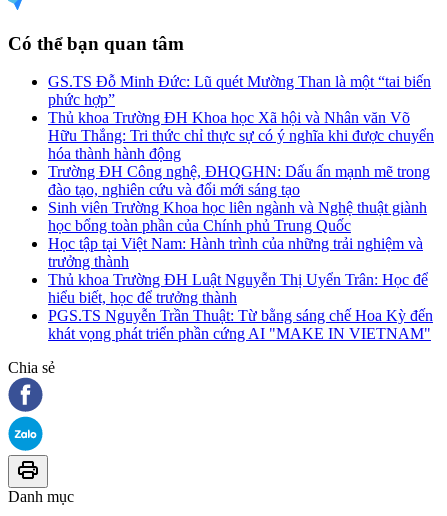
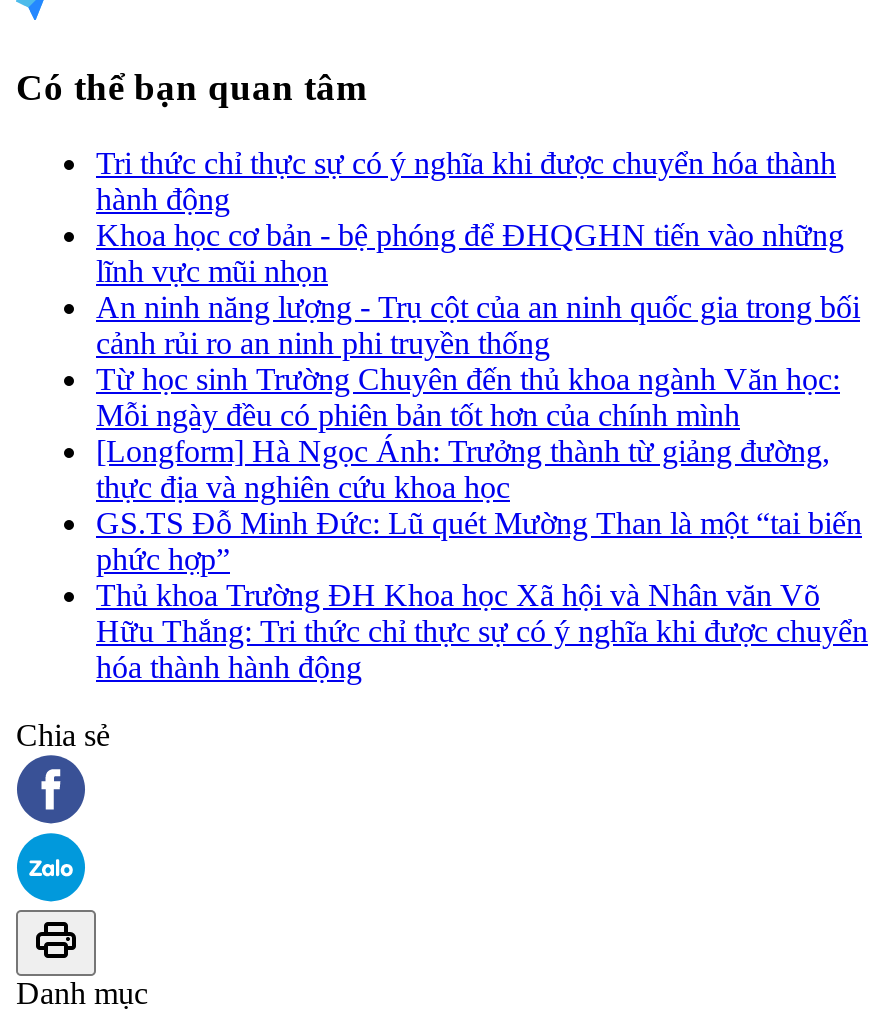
+ Tri thức chỉ thực sự có ý nghĩa khi được chuyển hóa thành
+ hành động
+ Khoa học cơ bản - bệ phóng để ĐHQGHN tiến vào những
+ lĩnh vực mũi nhọn
+ An ninh năng lượng - Trụ cột của an ninh quốc gia trong bối
+ cảnh rủi ro an ninh phi truyền thống
+ Từ học sinh Trường Chuyên đến thủ khoa ngành Văn học:
+ Mỗi ngày đều có phiên bản tốt hơn của chính mình
+ [Longform] Hà Ngọc Ánh: Trưởng thành từ giảng đường,
+ thực địa và nghiên cứu khoa học

moved down: GS.TS Đỗ Minh Đức: Lũ quét Mường Than là một “tai biến | phức hợp” | Thủ khoa Trường ĐH Khoa học Xã hội và Nhân văn Võ | Hữu Thắng: Tri thức chỉ thực sự có ý nghĩa khi được chuyển | hóa thành hành động

- Trường ĐH Công nghệ, ĐHQGHN: Dấu ấn mạnh mẽ trong
- đào tạo, nghiên cứu và đổi mới sáng tạo
- Sinh viên Trường Khoa học liên ngành và Nghệ thuật giành
- học bổng toàn phần của Chính phủ Trung Quốc
- Học tập tại Việt Nam: Hành trình của những trải nghiệm và
- trưởng thành
- Thủ khoa Trường ĐH Luật Nguyễn Thị Uyển Trân: Học để
- hiểu biết, học để trưởng thành
- PGS.TS Nguyễn Trần Thuật: Từ bằng sáng chế Hoa Kỳ đến
- khát vọng phát triển phần cứng AI "MAKE IN VIETNAM"
